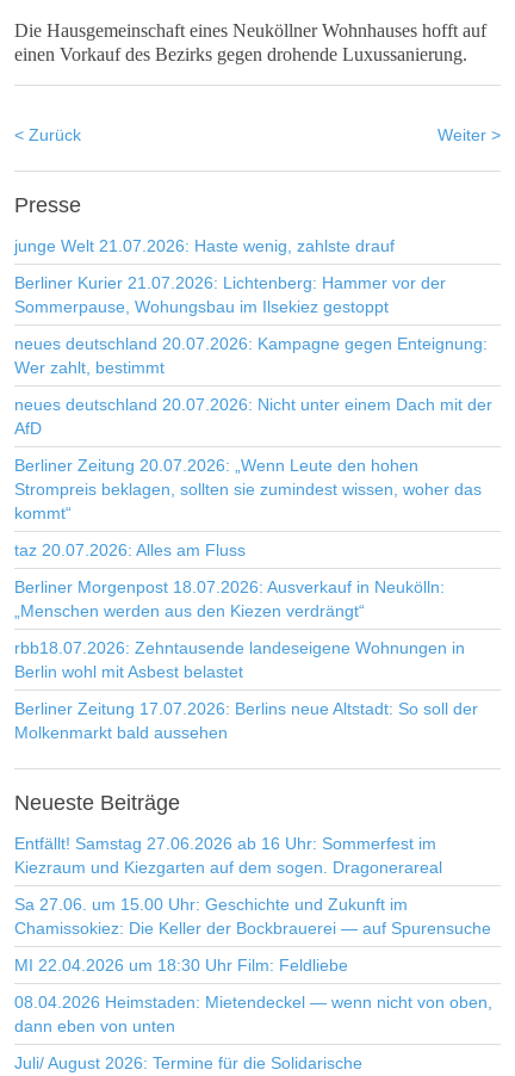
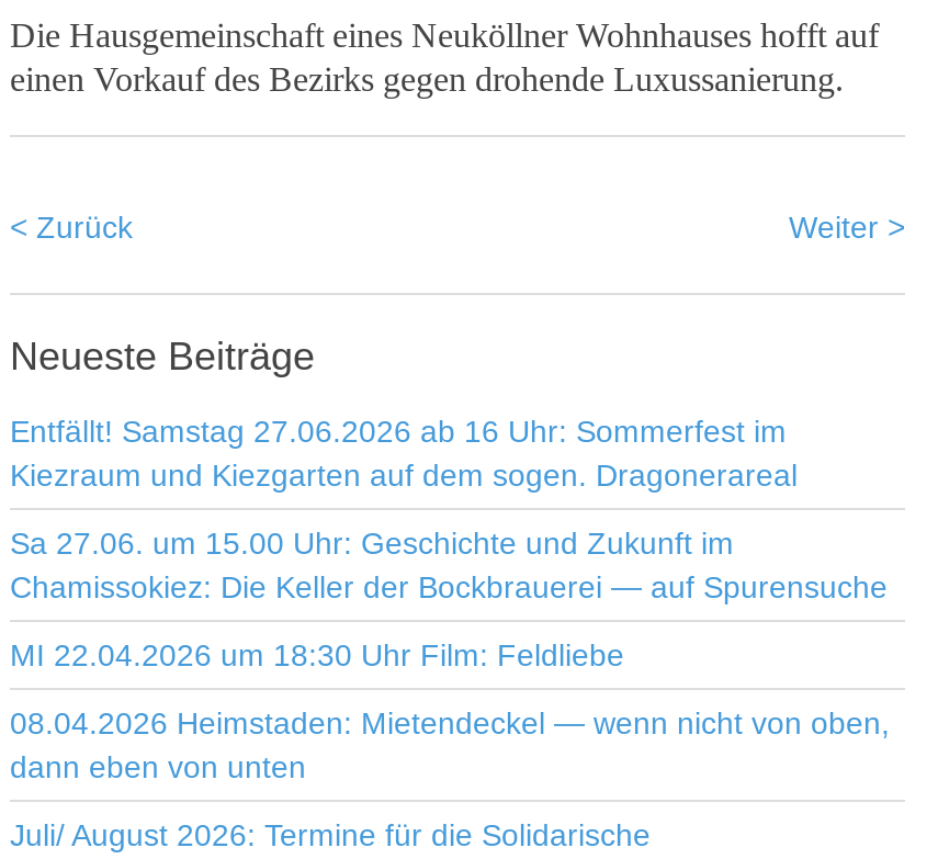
- Presse
- junge Welt 21.07.2026: Haste wenig, zahlste drauf
- Berliner Kurier 21.07.2026: Lichtenberg: Hammer vor der
- Sommerpause, Wohungsbau im Ilsekiez gestoppt
- neues deutschland 20.07.2026: Kampagne gegen Enteignung:
- Wer zahlt, bestimmt
- neues deutschland 20.07.2026: Nicht unter einem Dach mit der
- AfD
- Berliner Zeitung 20.07.2026: „Wenn Leute den hohen
- Strompreis beklagen, sollten sie zumindest wissen, woher das
- kommt“
- taz 20.07.2026: Alles am Fluss
- Berliner Morgenpost 18.07.2026: Ausverkauf in Neukölln:
- „Menschen werden aus den Kiezen verdrängt“
- rbb18.07.2026: Zehntausende landeseigene Wohnungen in
- Berlin wohl mit Asbest belastet
- Berliner Zeitung 17.07.2026: Berlins neue Altstadt: So soll der
- Molkenmarkt bald aussehen
